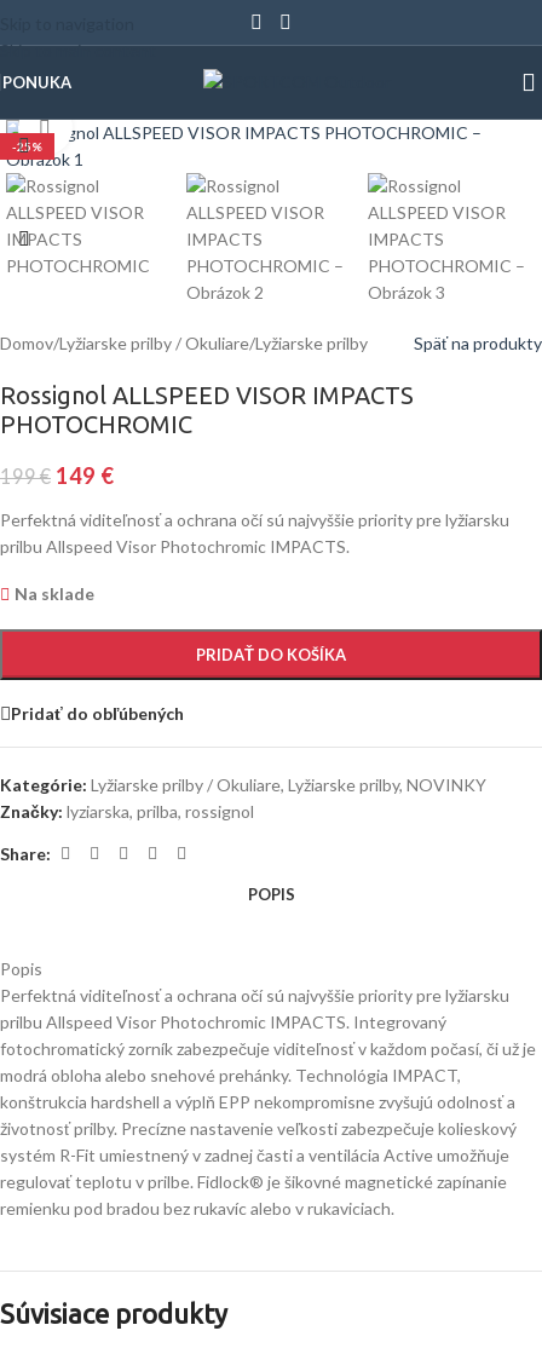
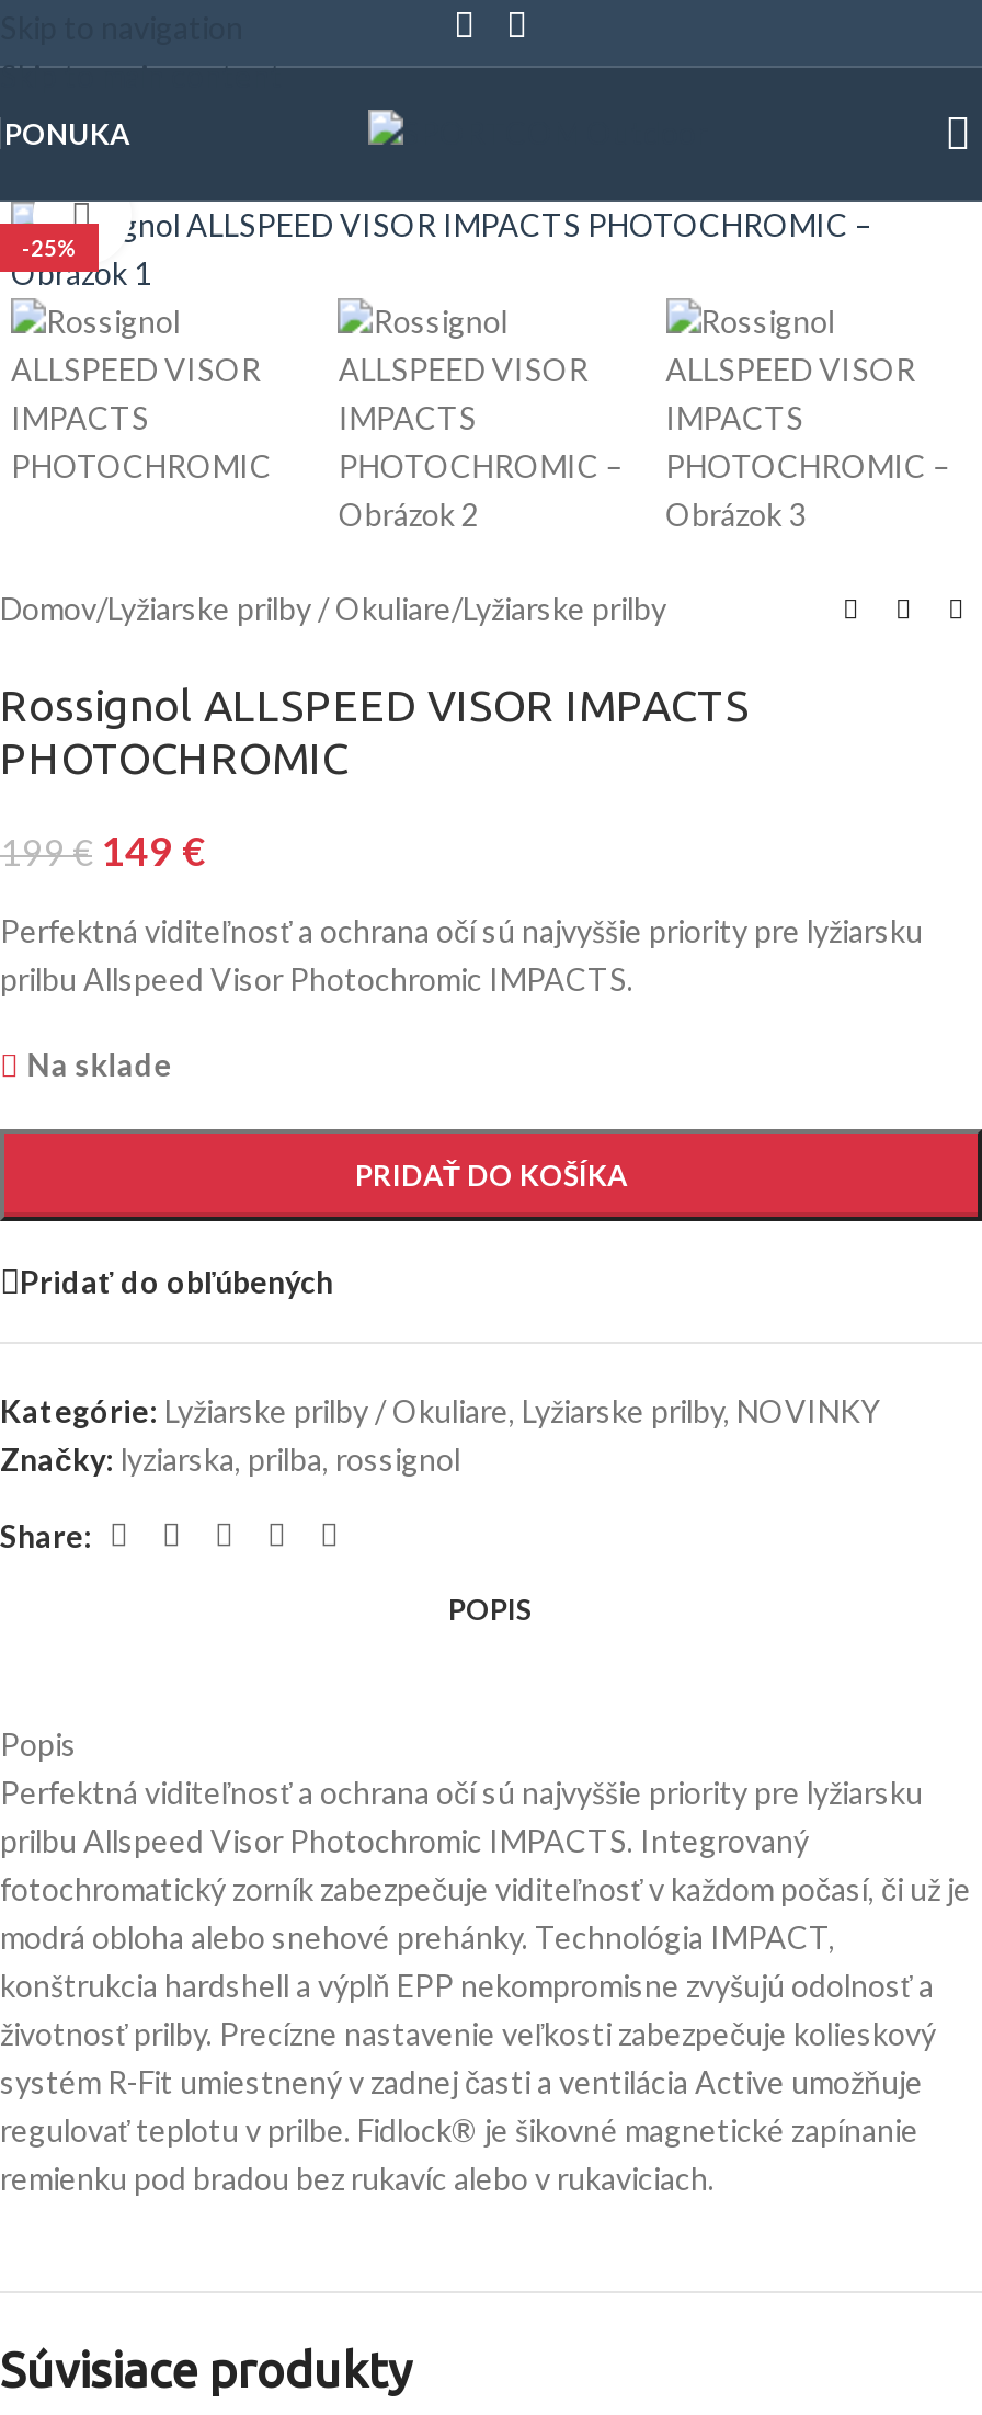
- Späť na produkty
